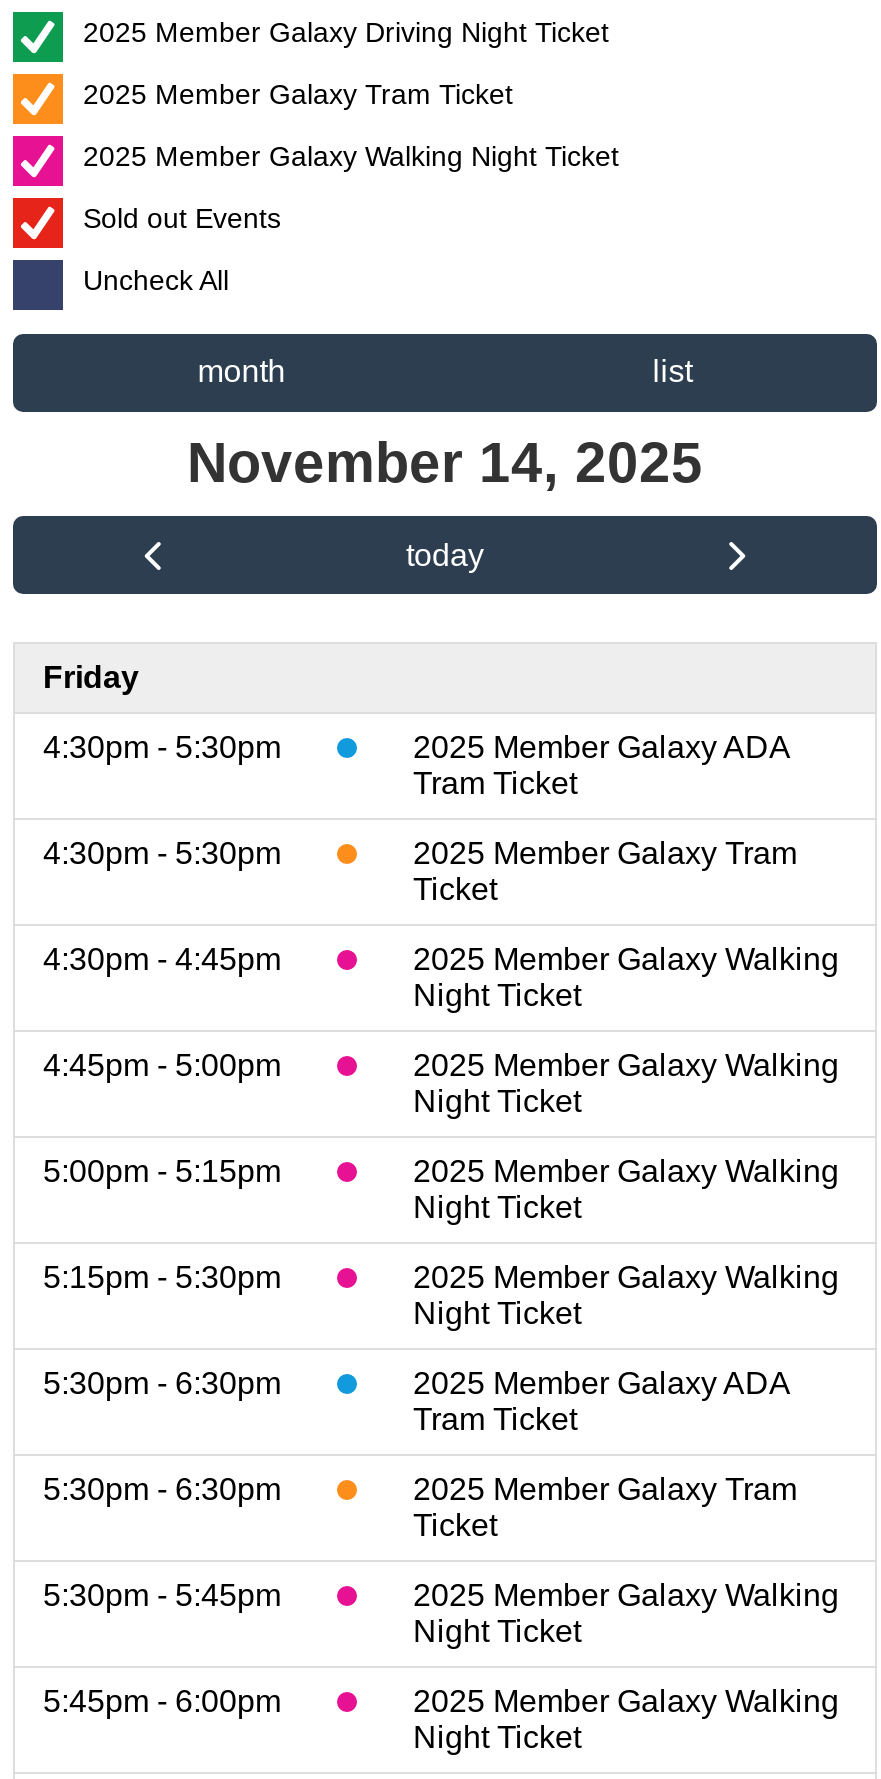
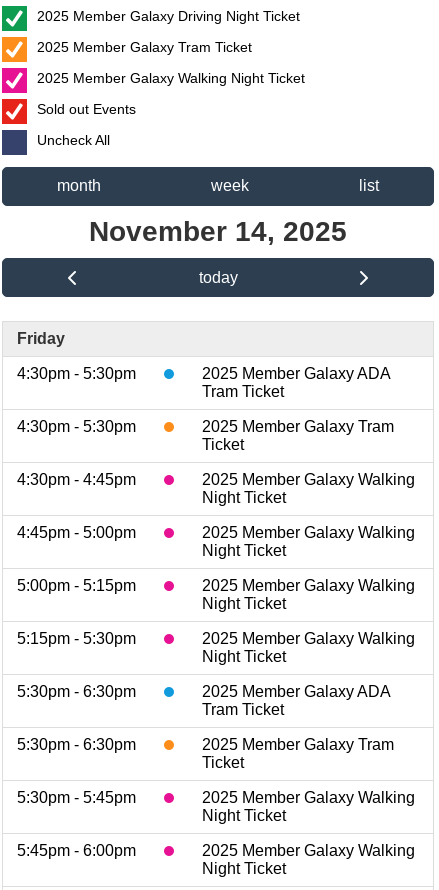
+ week
